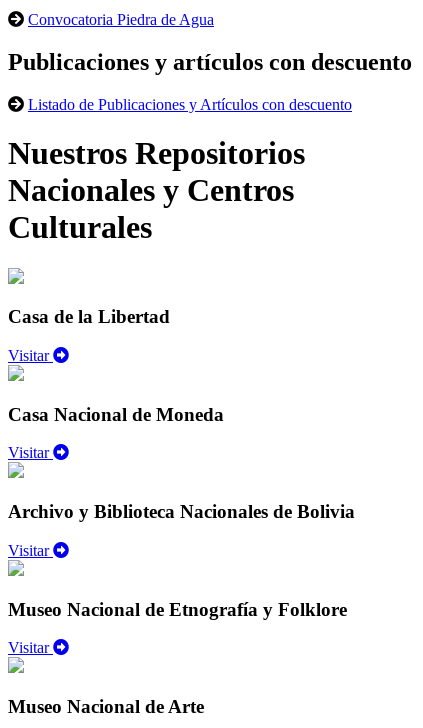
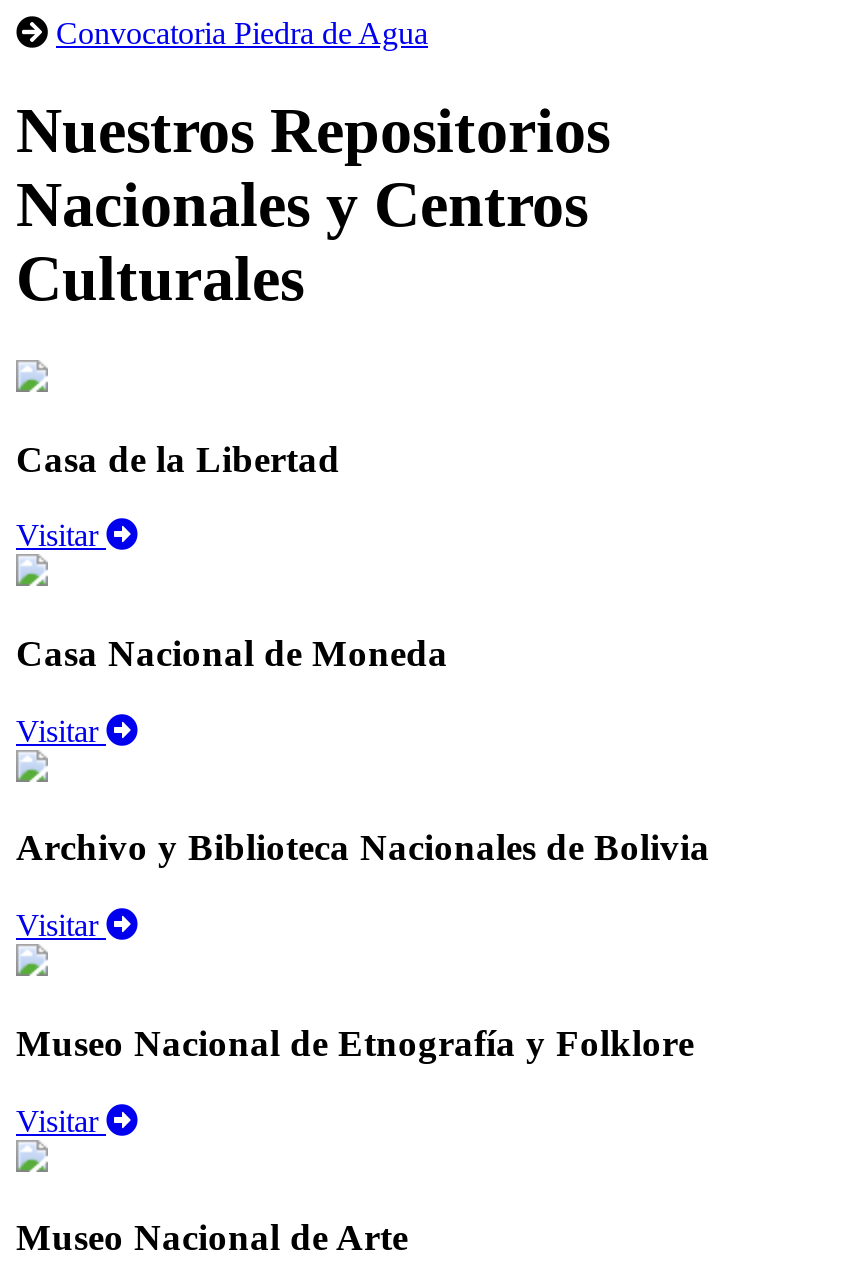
- Publicaciones y artículos con descuento
- Listado de Publicaciones y Artículos con descuento
